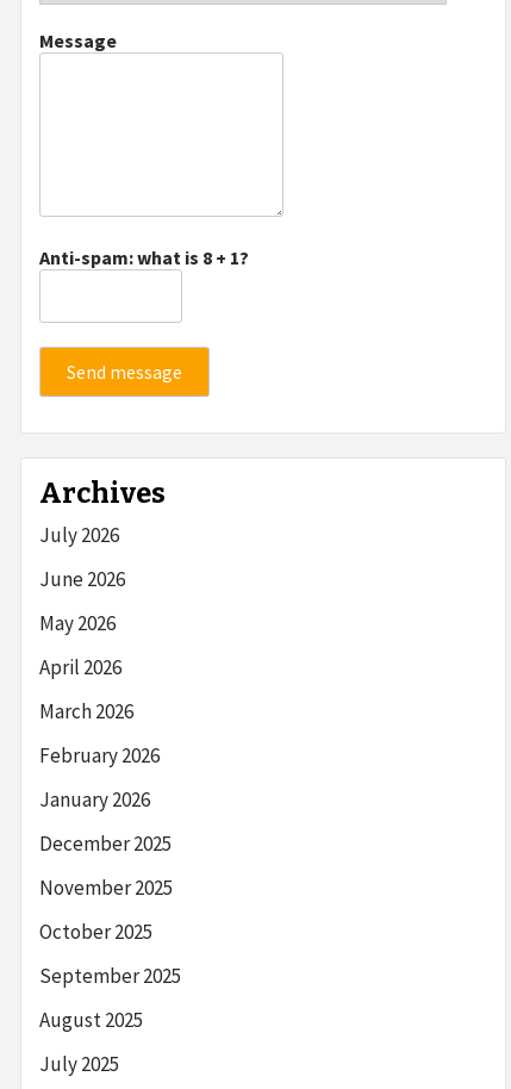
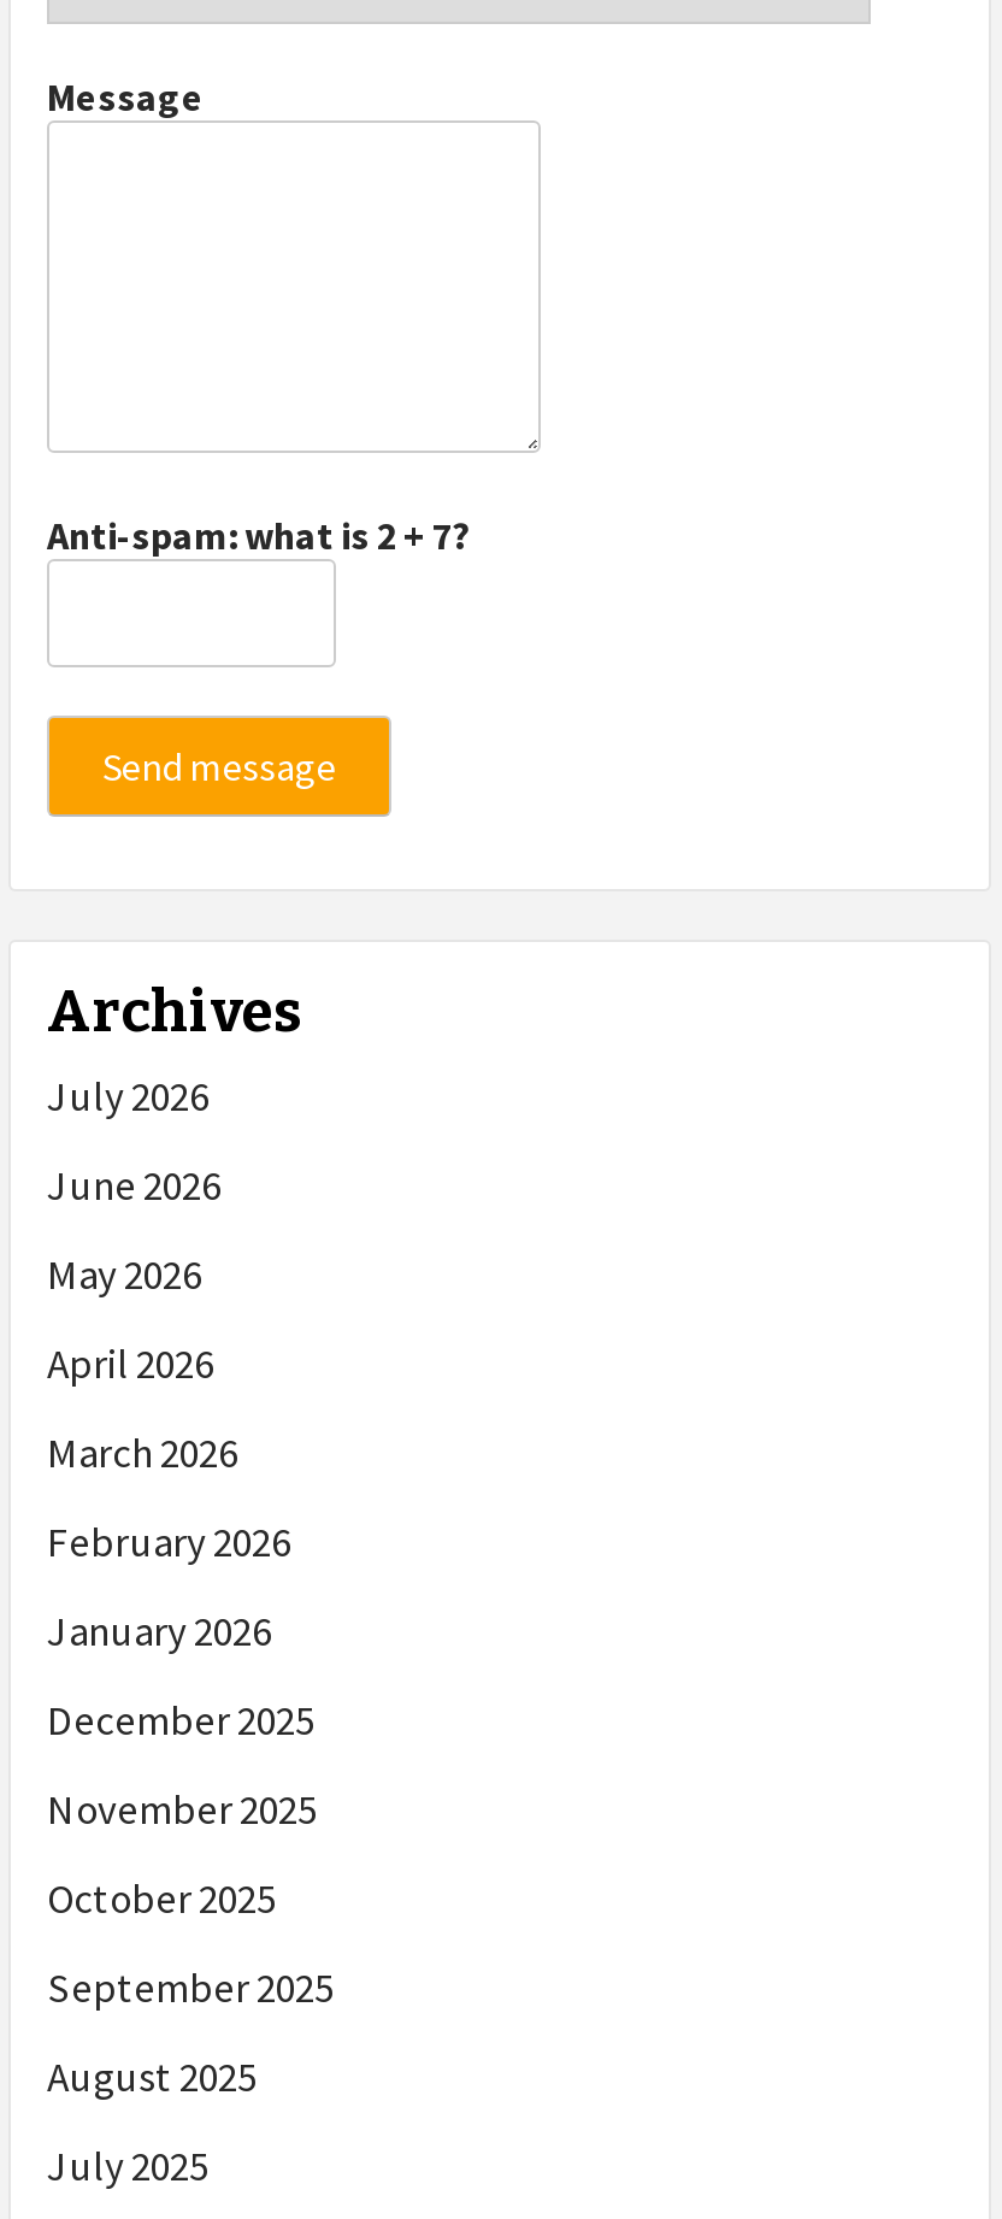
- Anti-spam: what is 8 + 1?
+ Anti-spam: what is 2 + 7?
